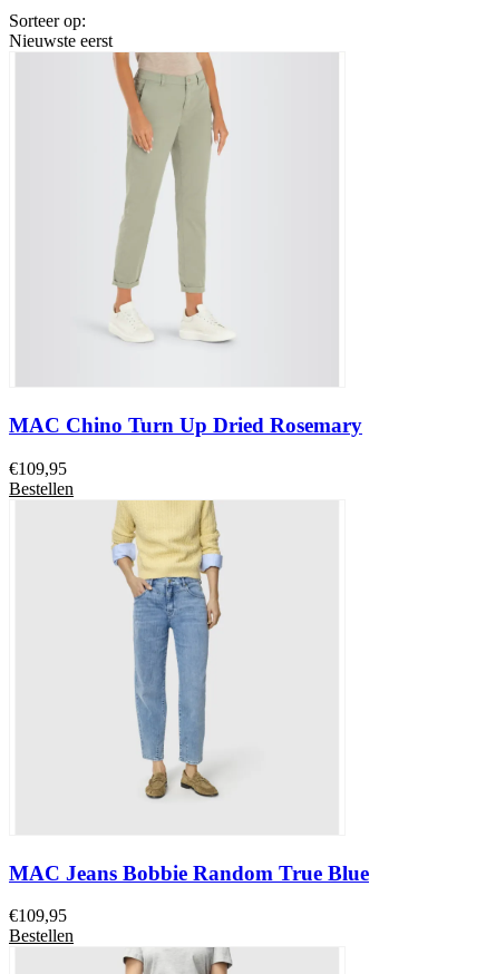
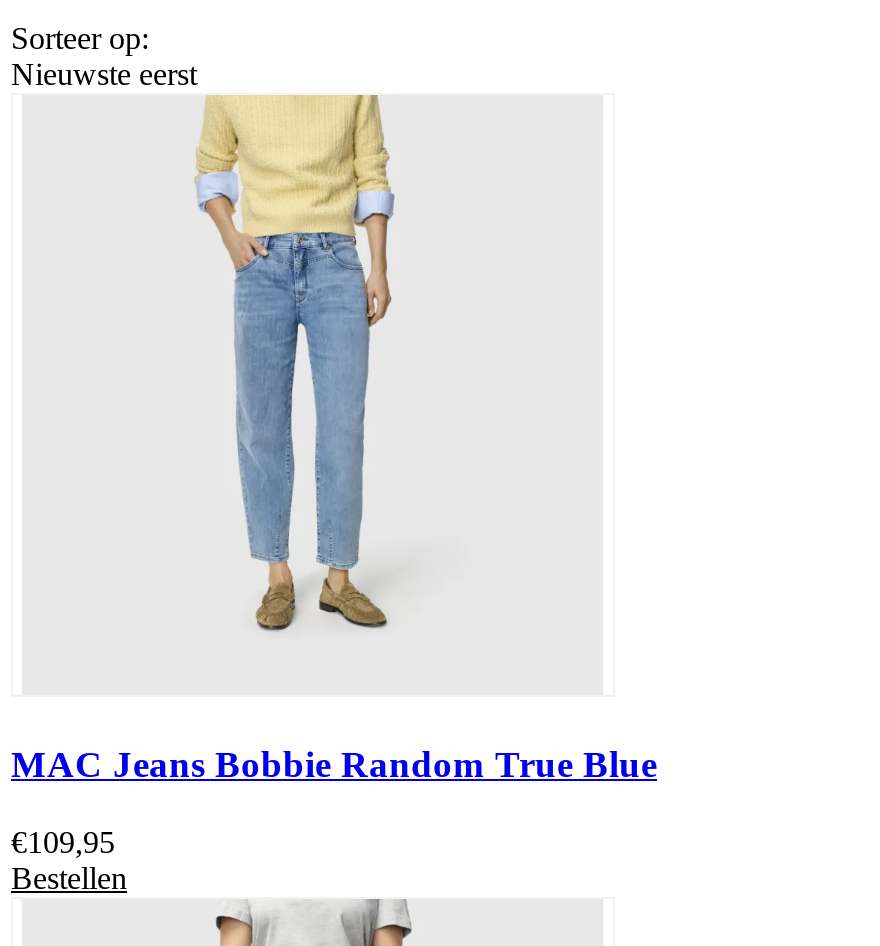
- [image]

- MAC Chino Turn Up Dried Rosemary
- €109,95
- Bestellen
